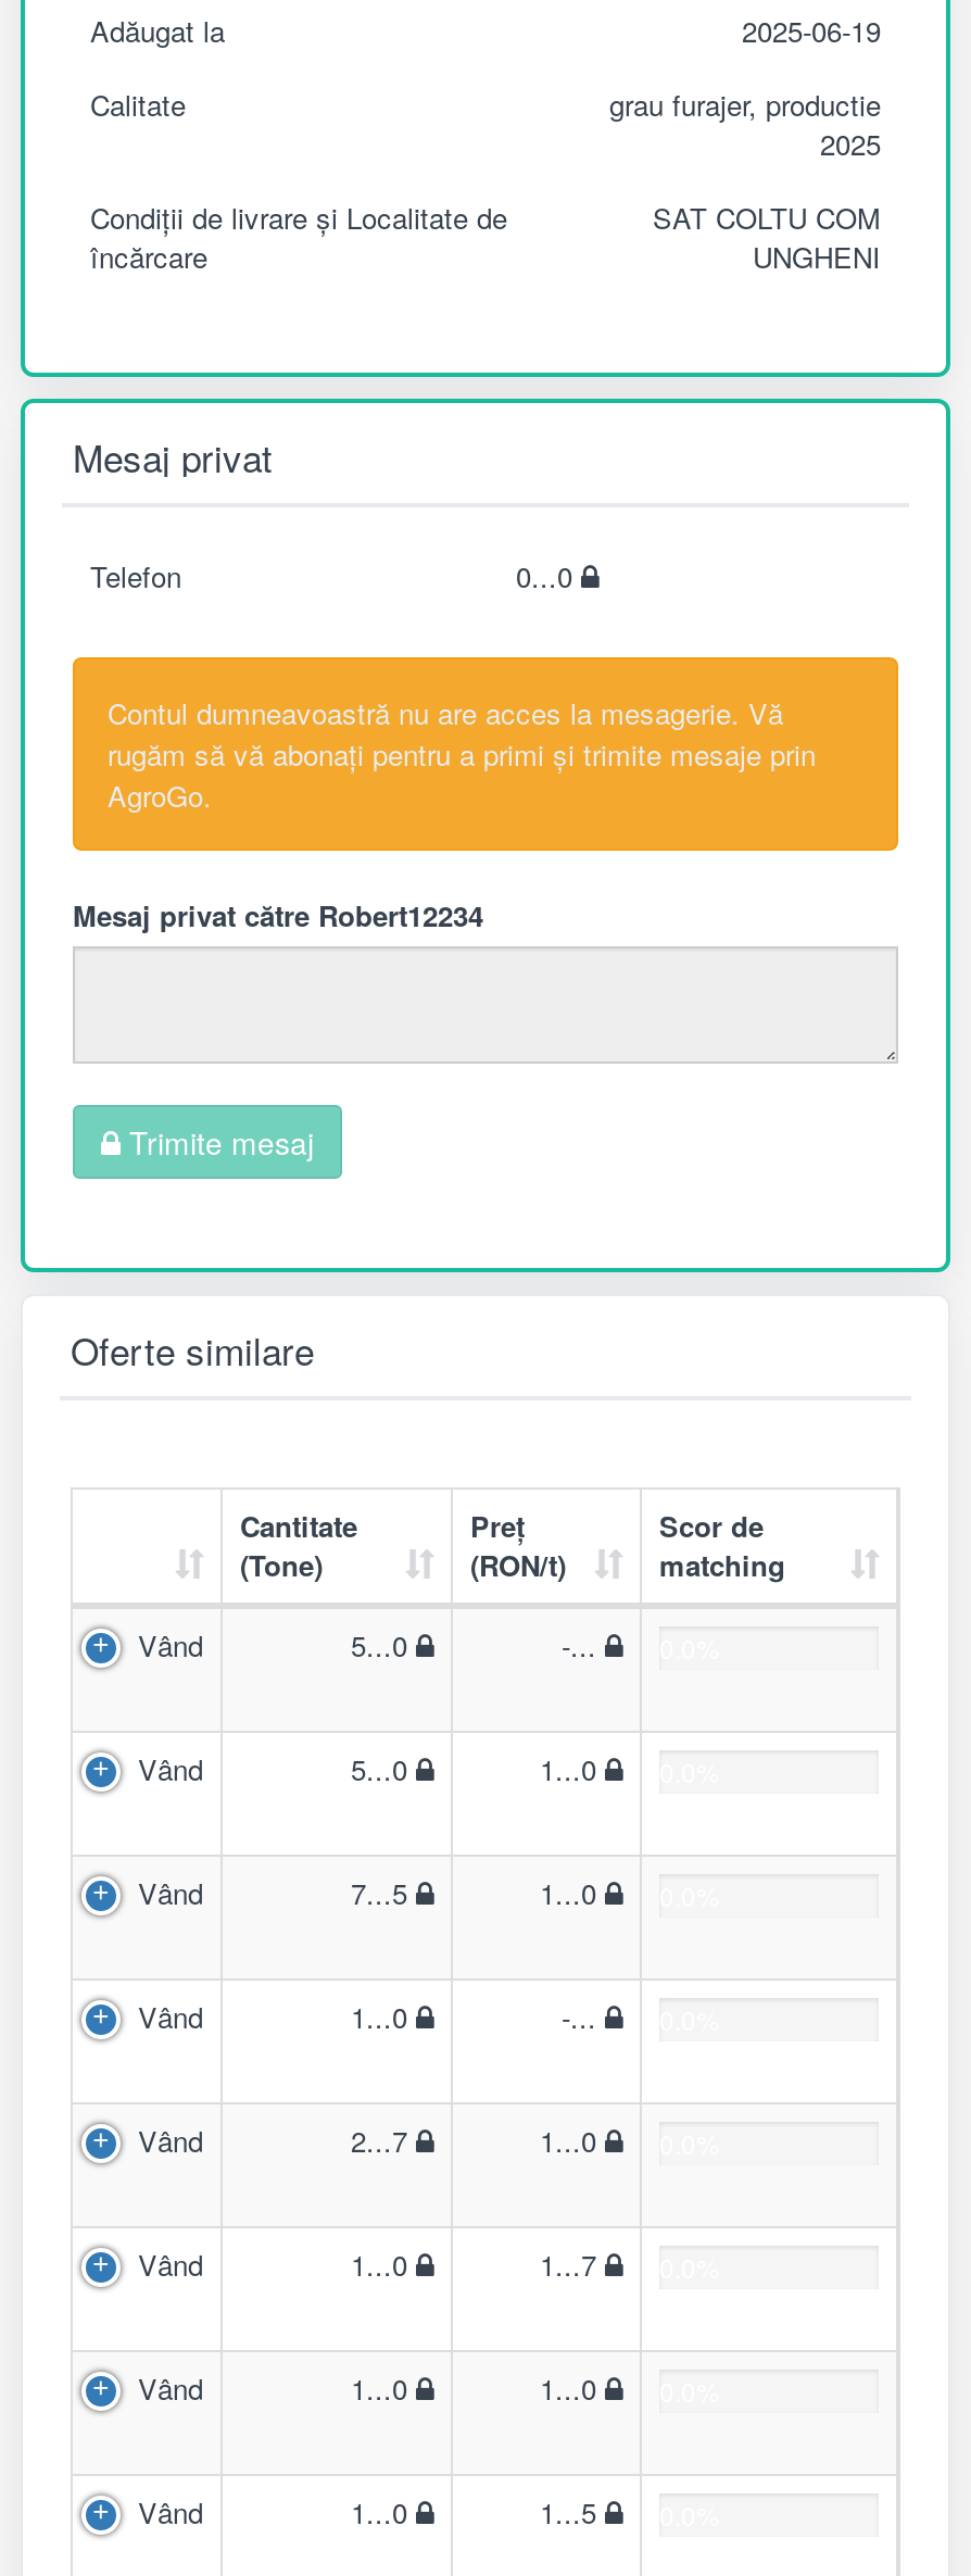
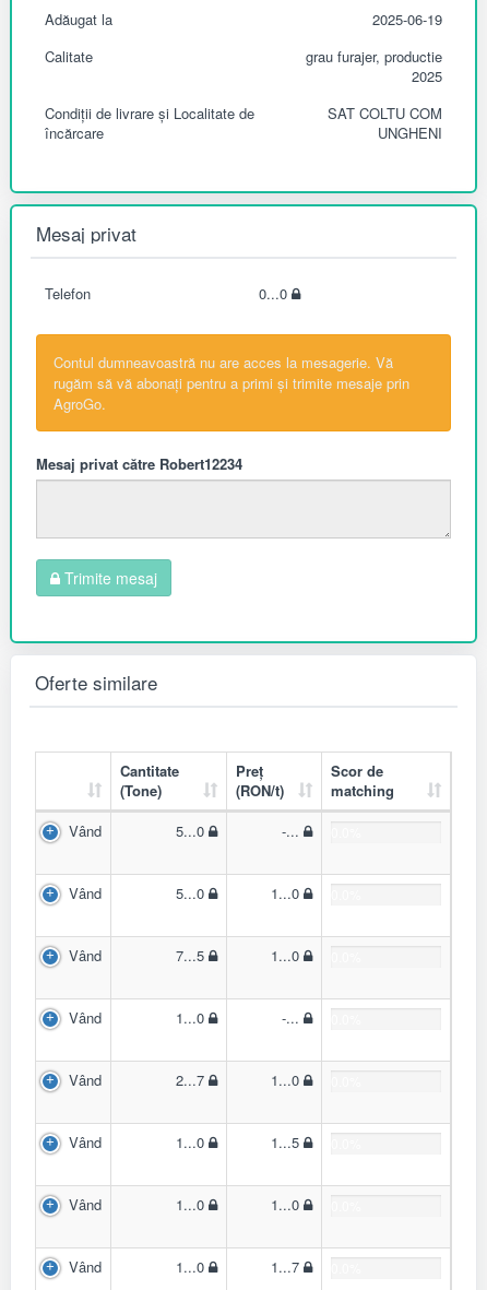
- 1...7
+ 1...5

- 1...5
+ 1...7
